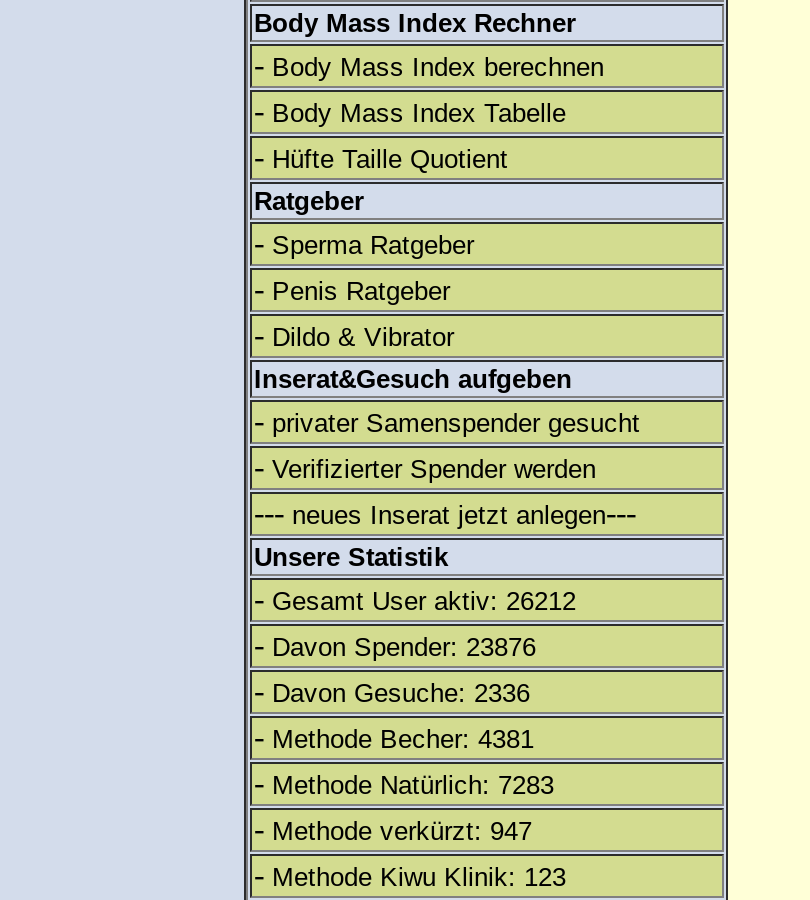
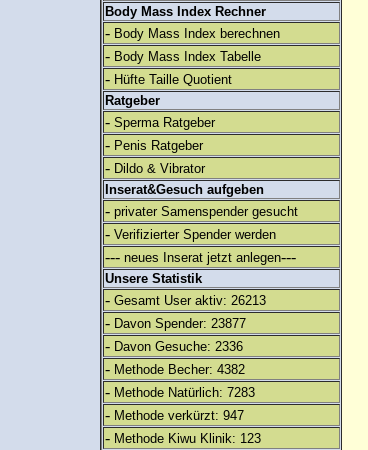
- - Gesamt User aktiv: 26212
+ - Gesamt User aktiv: 26213

- - Davon Spender: 23876
+ - Davon Spender: 23877

- - Methode Becher: 4381
+ - Methode Becher: 4382
